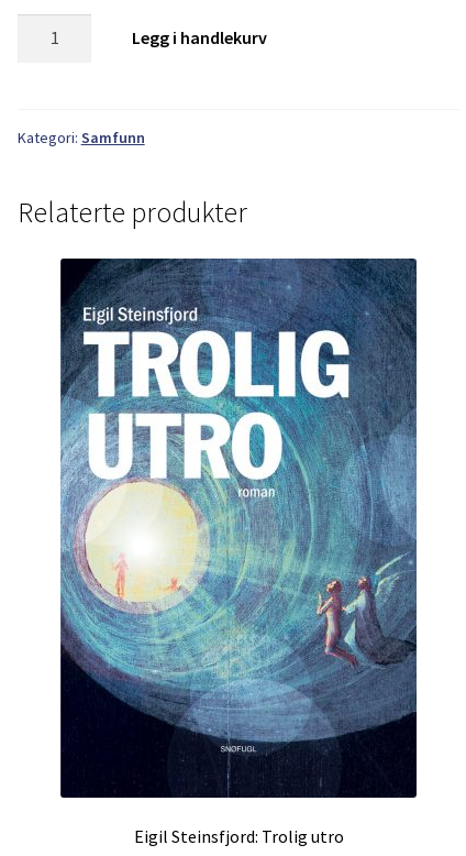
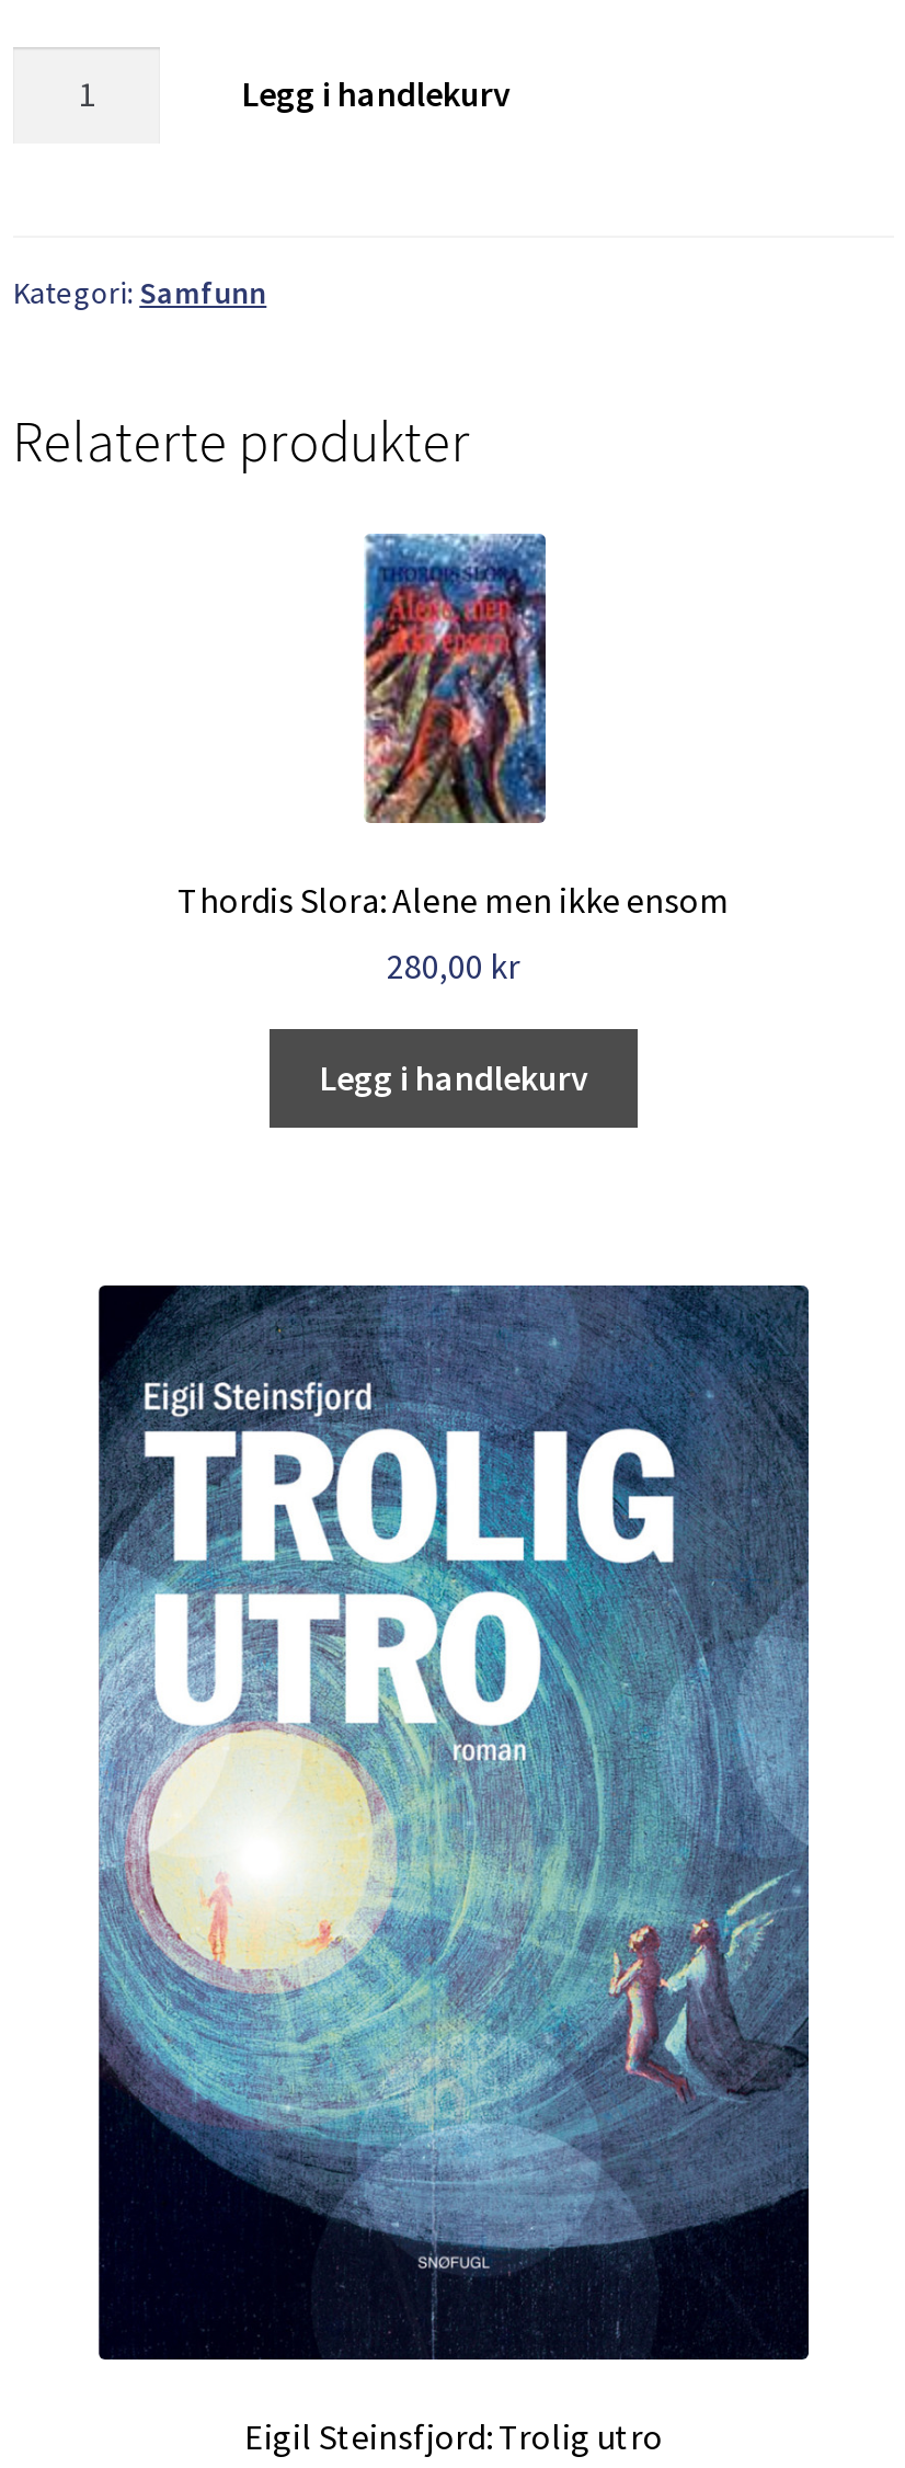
+ [image]
+ Thordis Slora: Alene men ikke ensom
+ 280,00 kr
+ Legg i handlekurv
